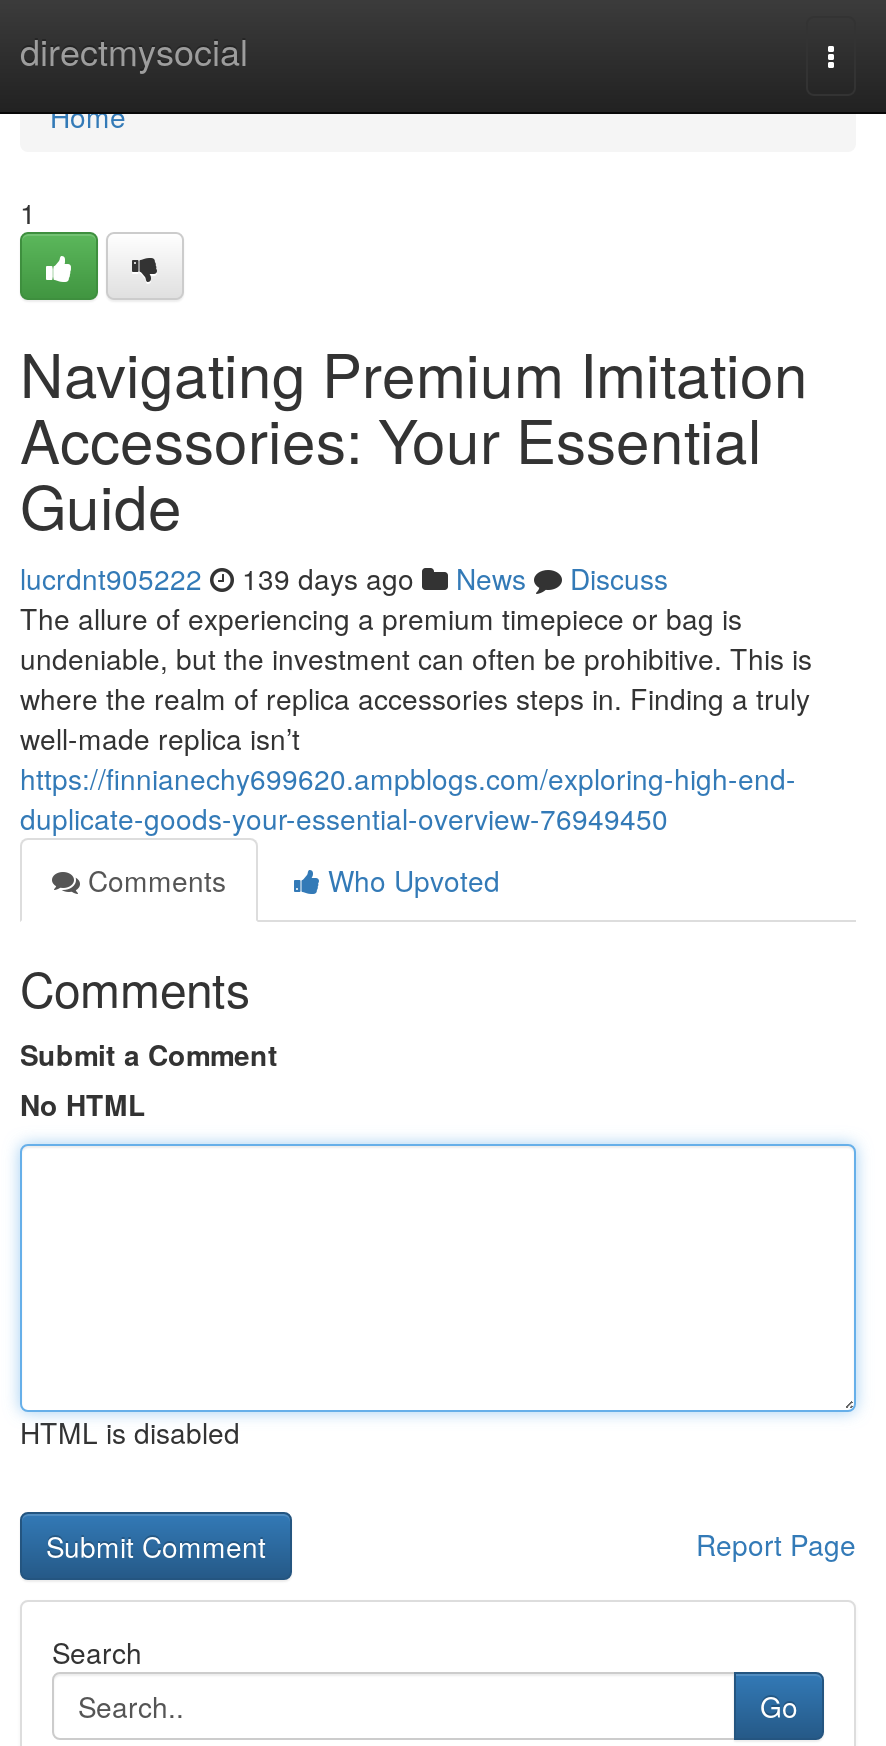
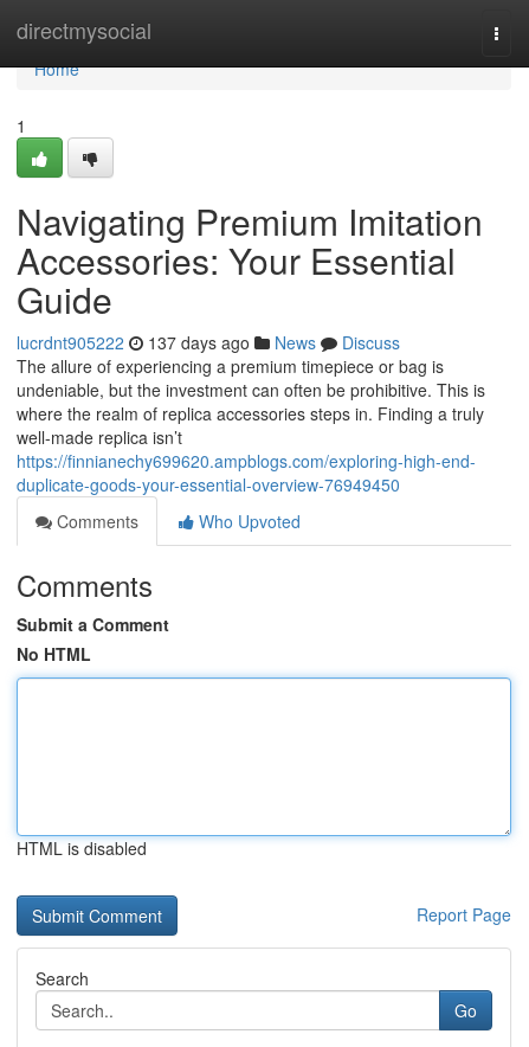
- lucrdnt905222 139 days ago News Discuss
+ lucrdnt905222 137 days ago News Discuss
